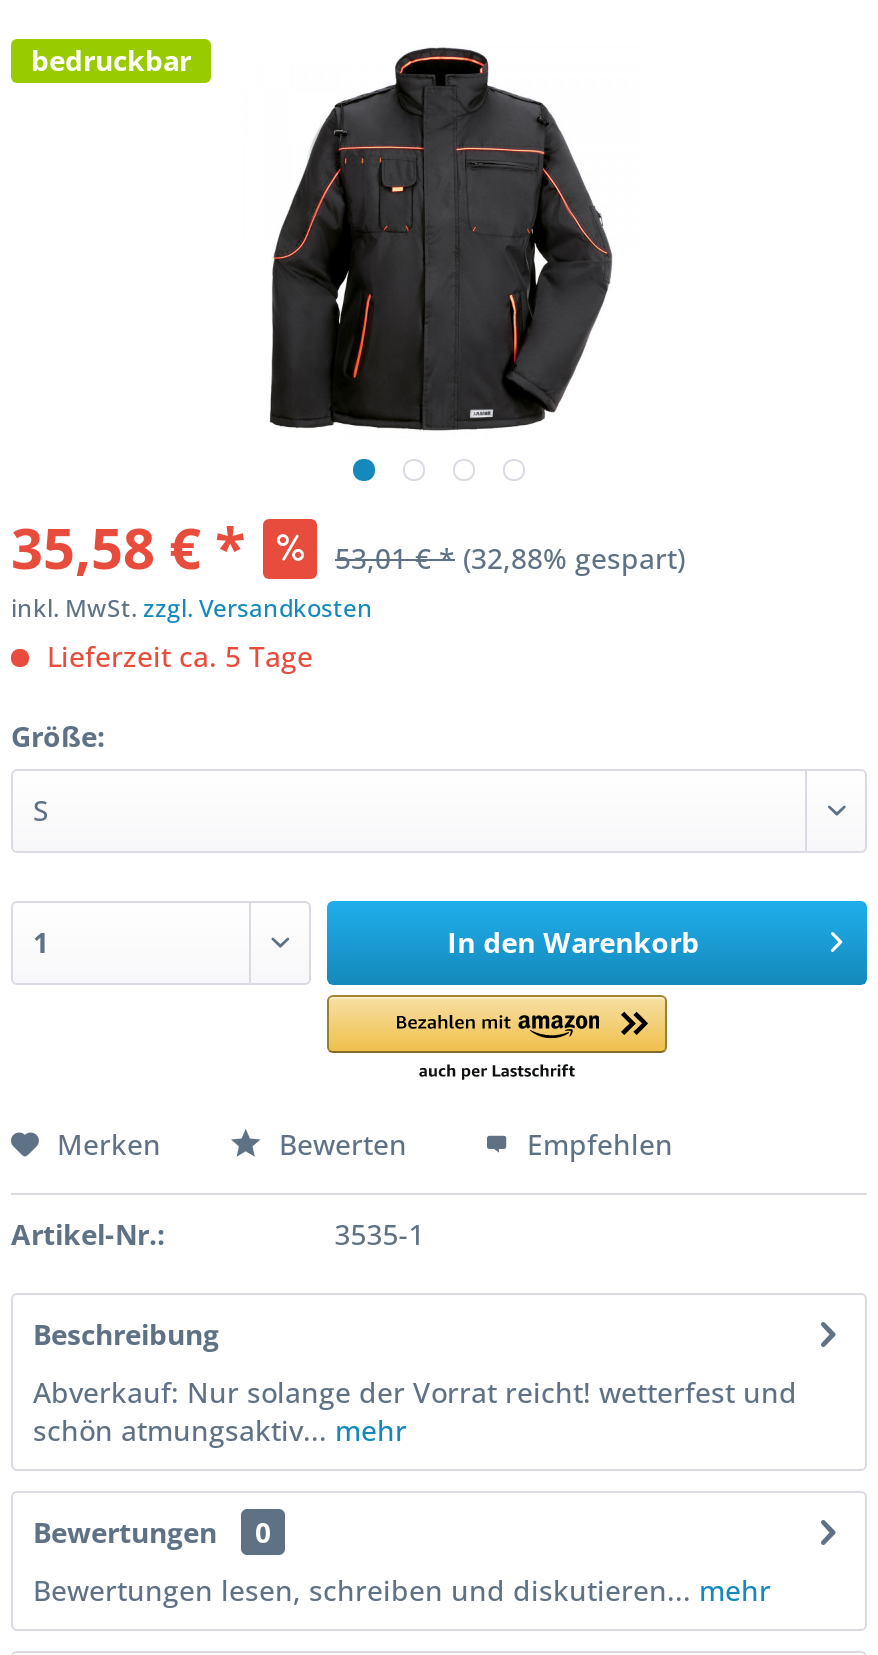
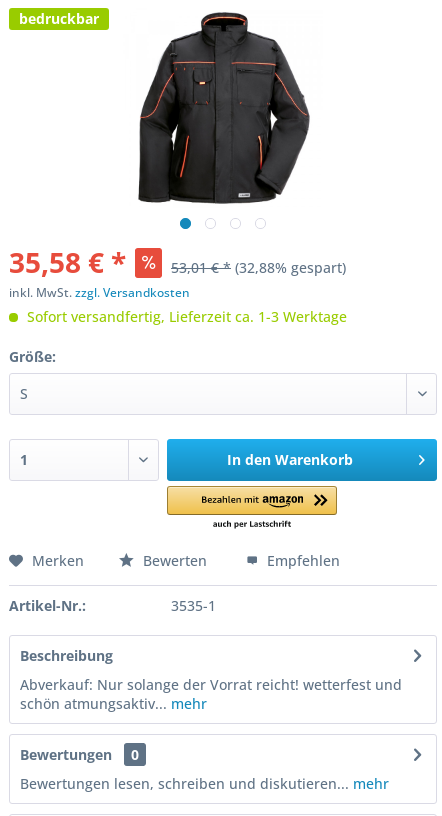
- Lieferzeit ca. 5 Tage
+ Sofort versandfertig, Lieferzeit ca. 1-3 Werktage
